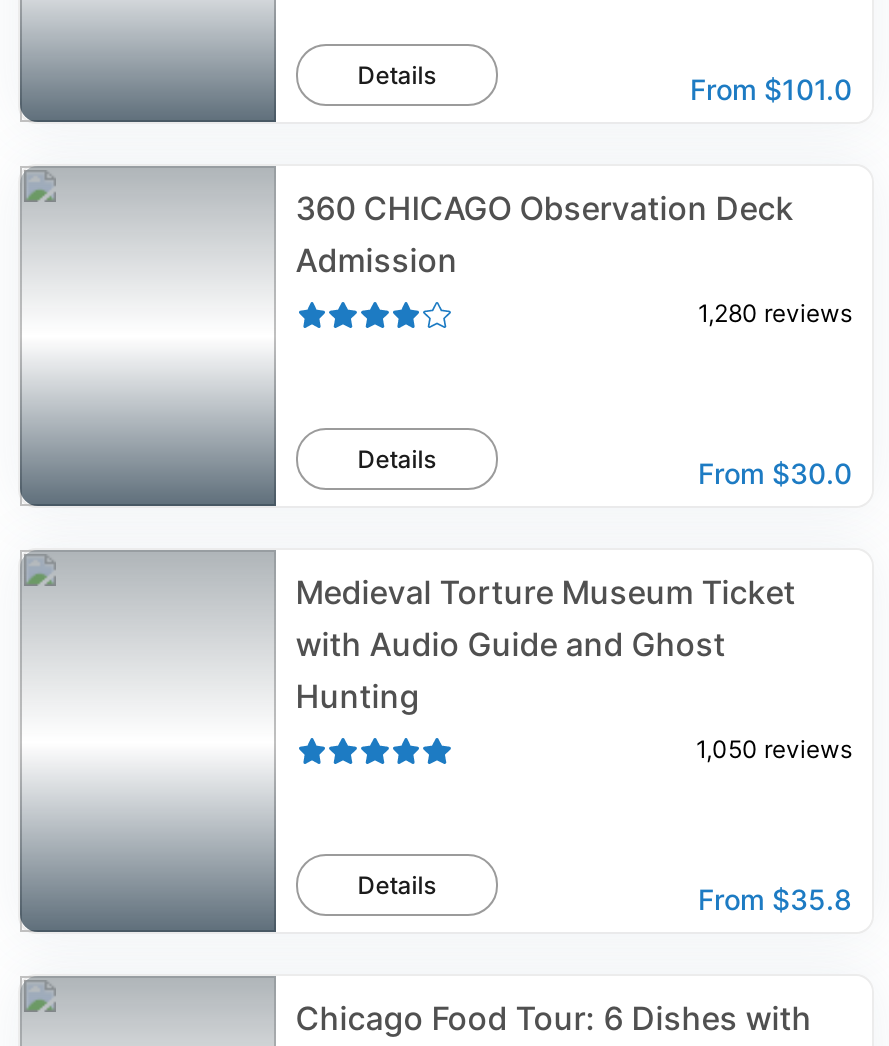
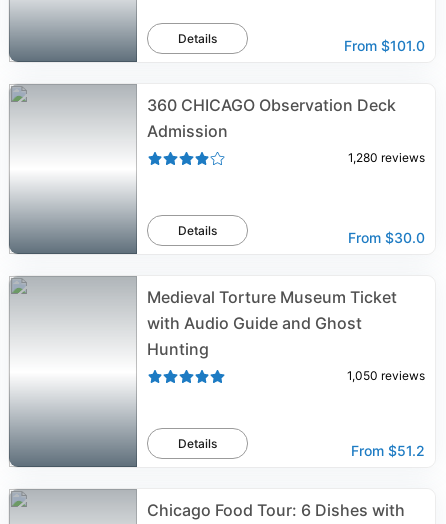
- From $35.8
+ From $51.2
